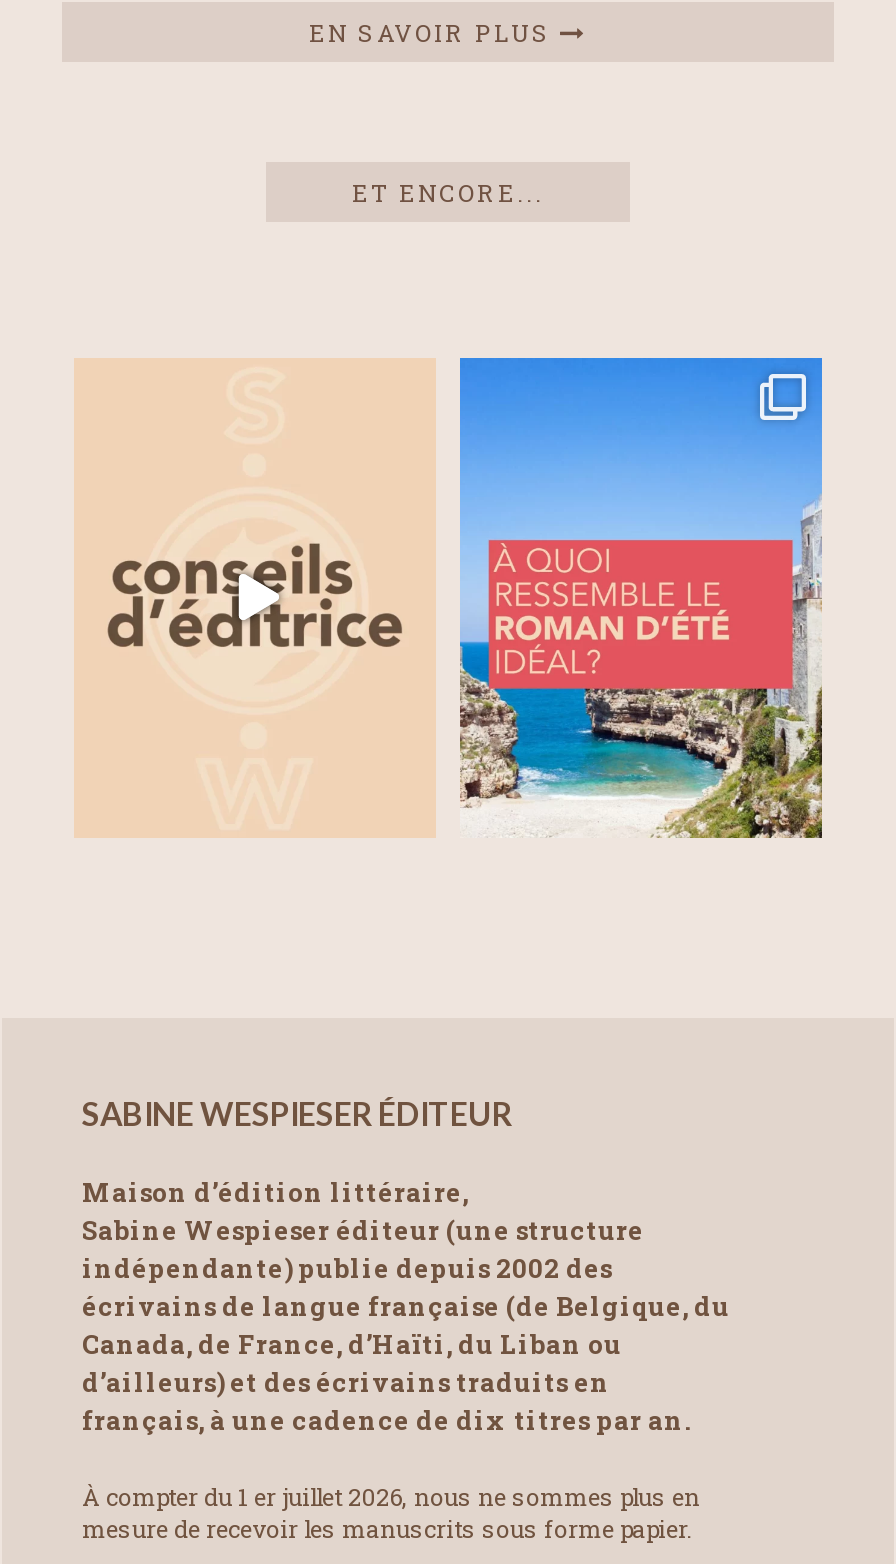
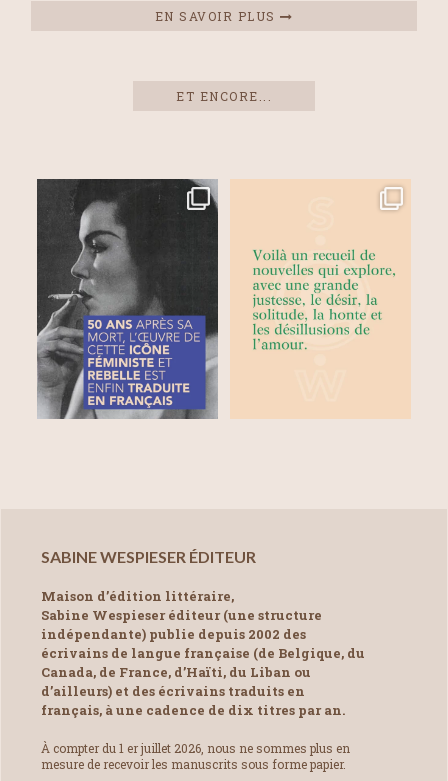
- [image]
+ [image]

- [image]
+ [image]
